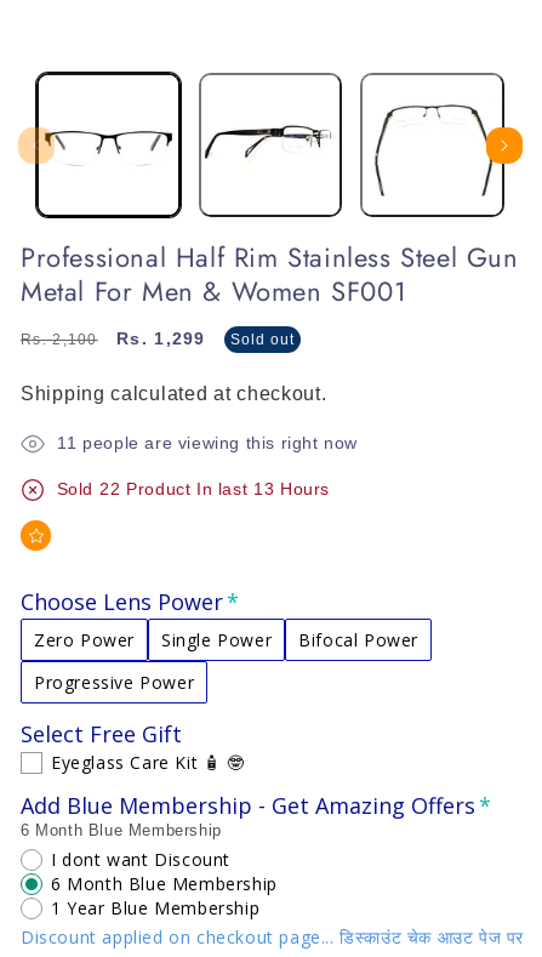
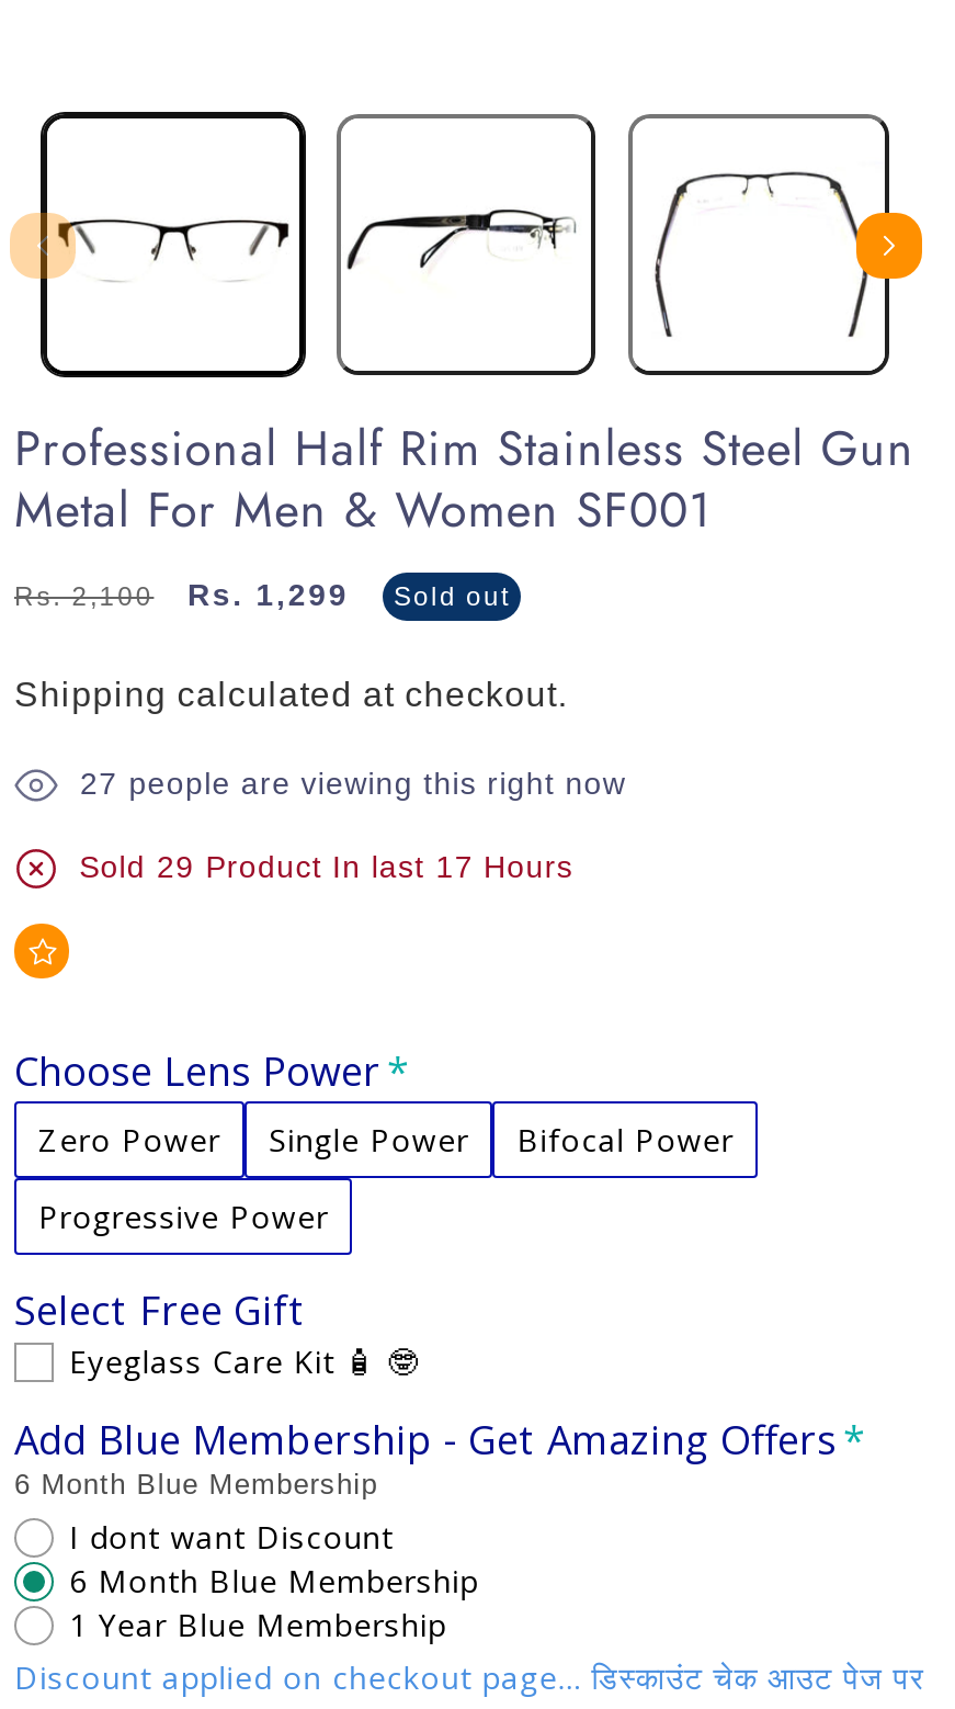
- 11 people are viewing this right now
+ 27 people are viewing this right now

- Sold 22 Product In last 13 Hours
+ Sold 29 Product In last 17 Hours
